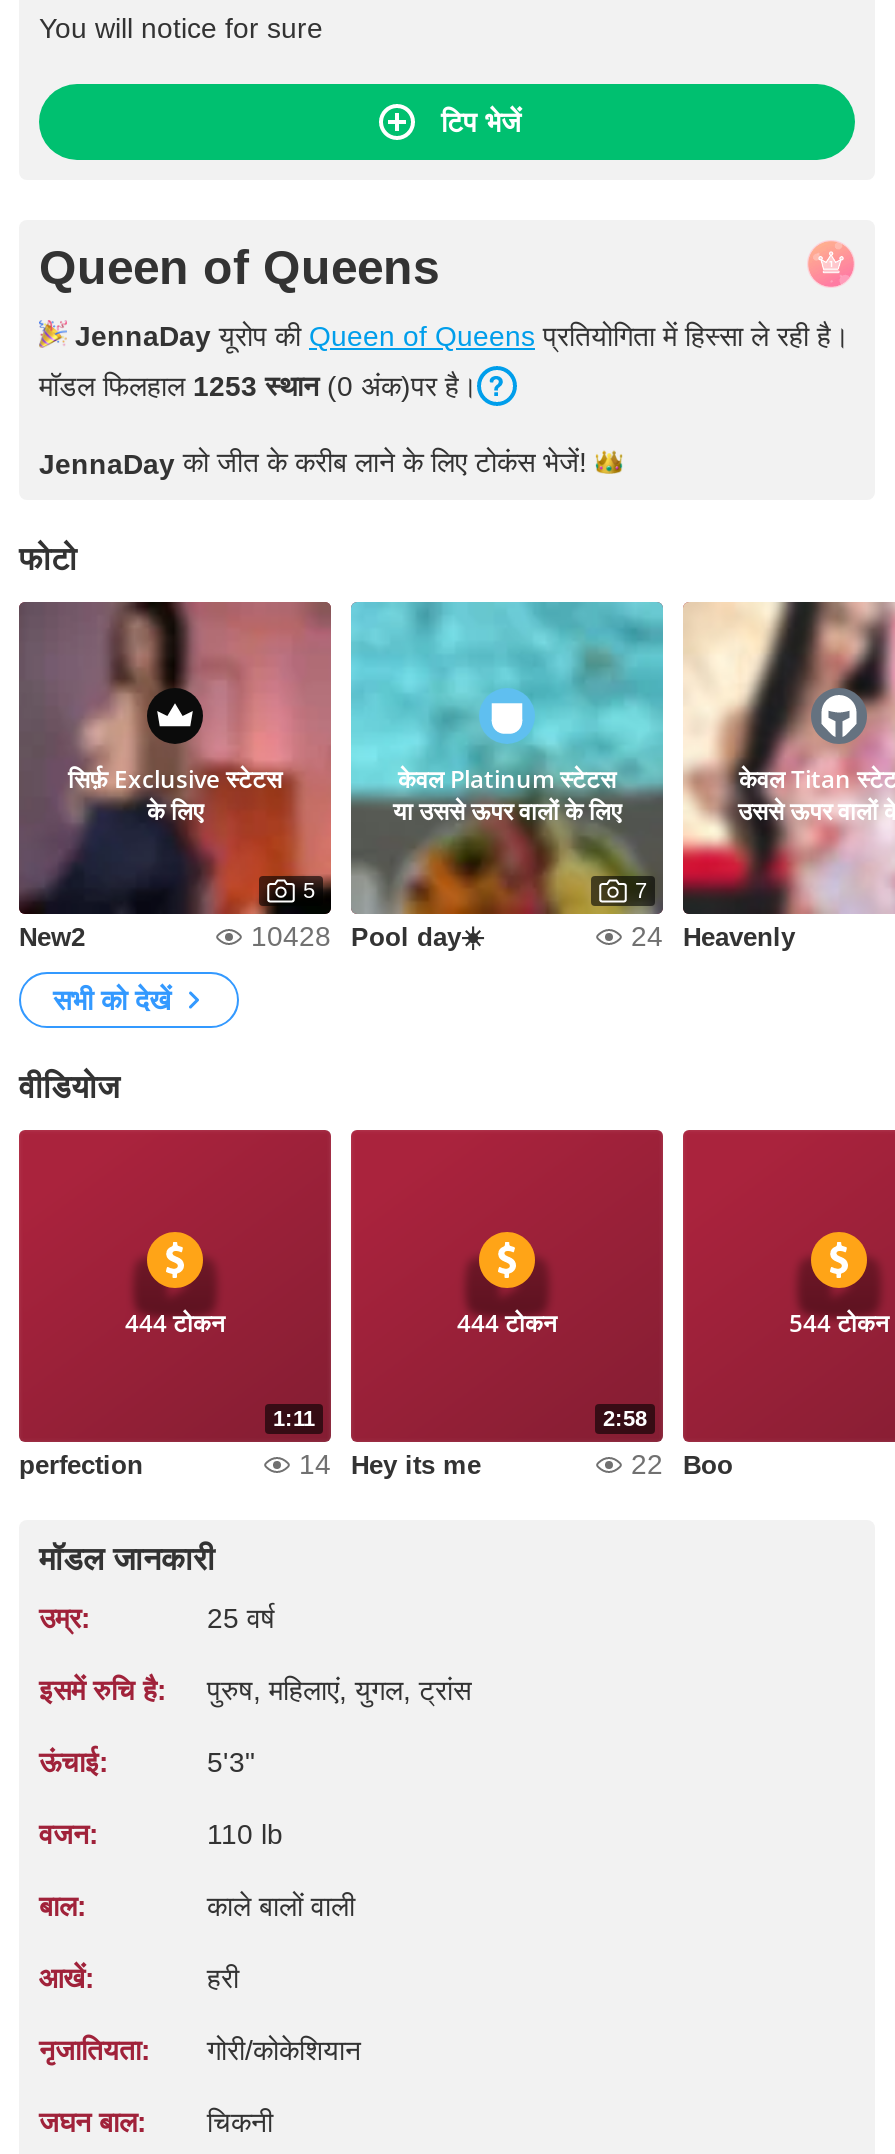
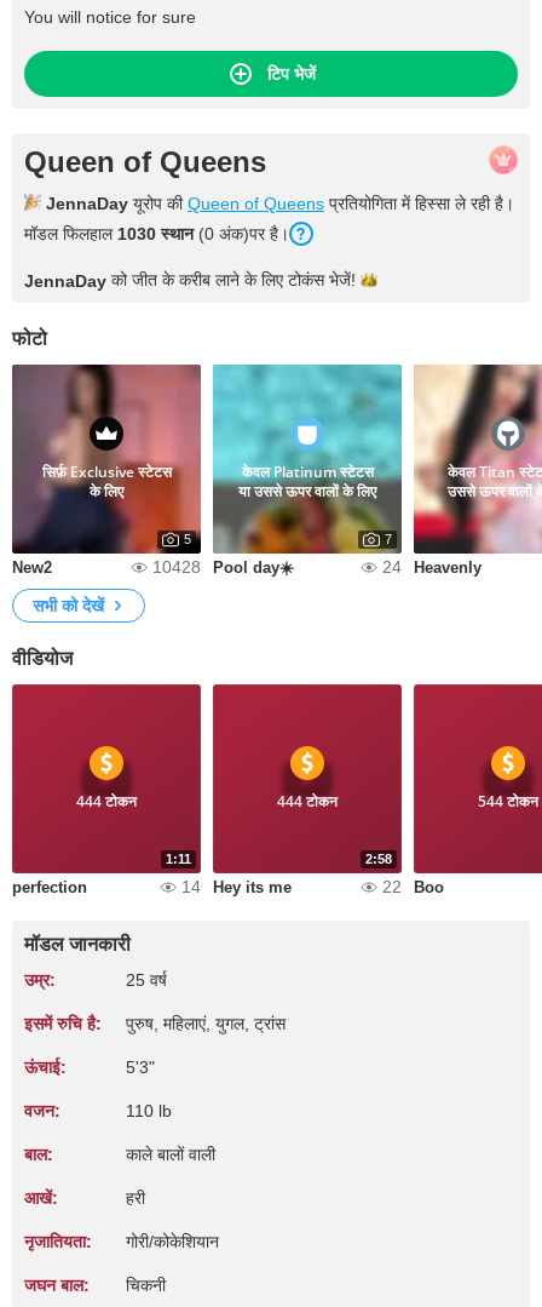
- मॉडल फिलहाल 1253 स्थान (0 अंक)पर है।
+ मॉडल फिलहाल 1030 स्थान (0 अंक)पर है।
